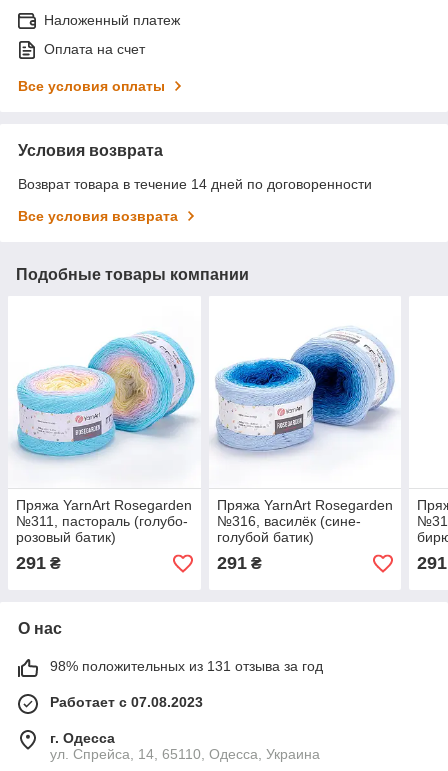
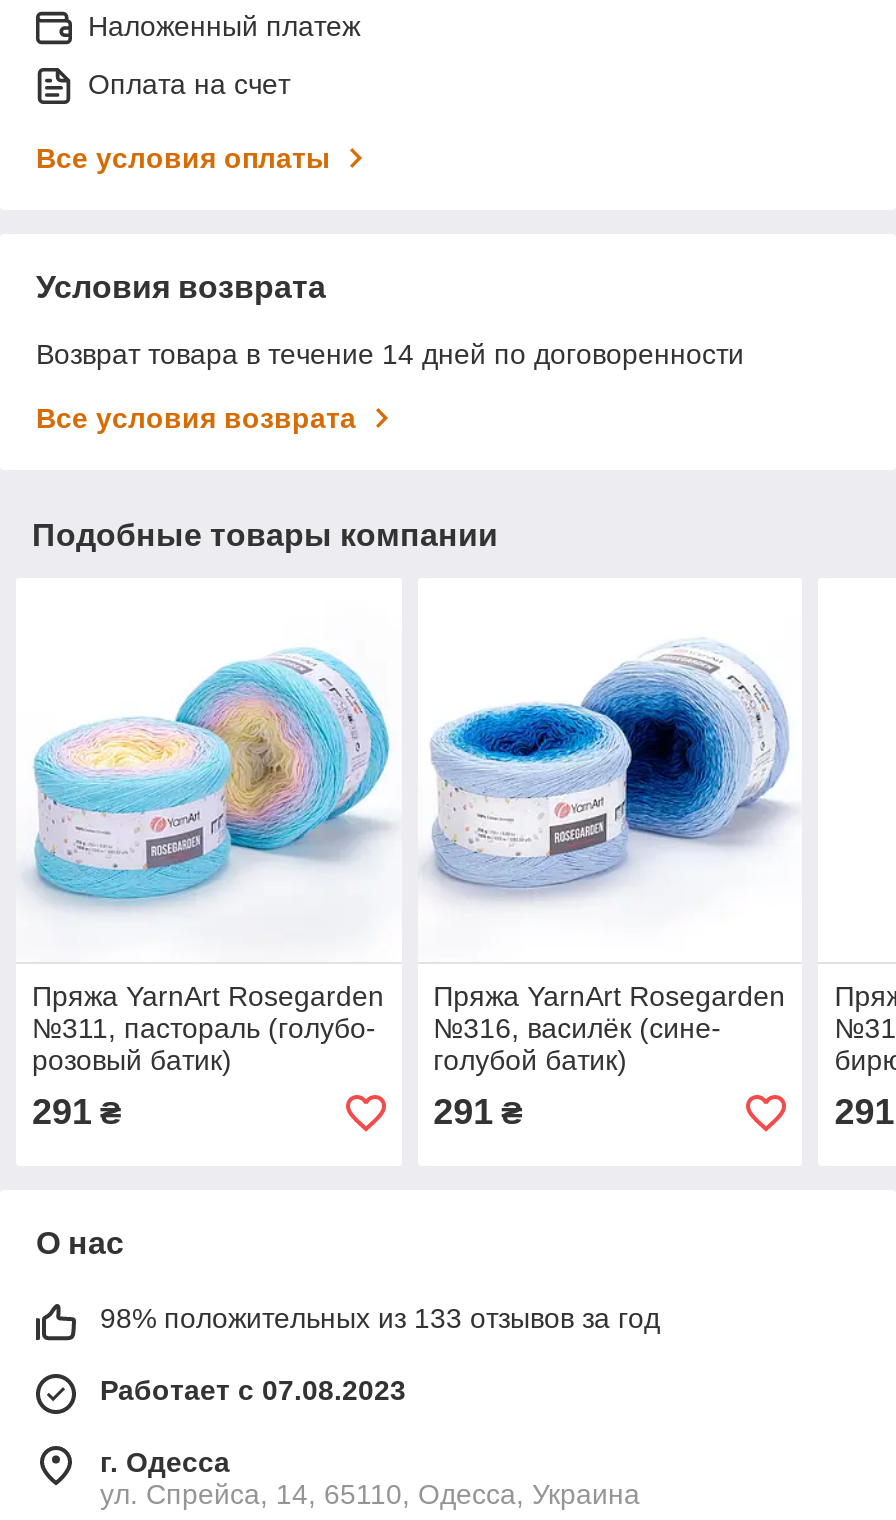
- 98% положительных из 131 отзыва за год
+ 98% положительных из 133 отзывов за год
